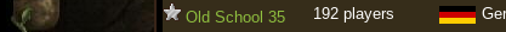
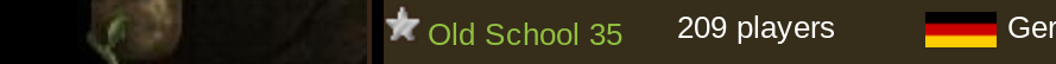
- Old School 35 192 players
+ Old School 35 209 players
